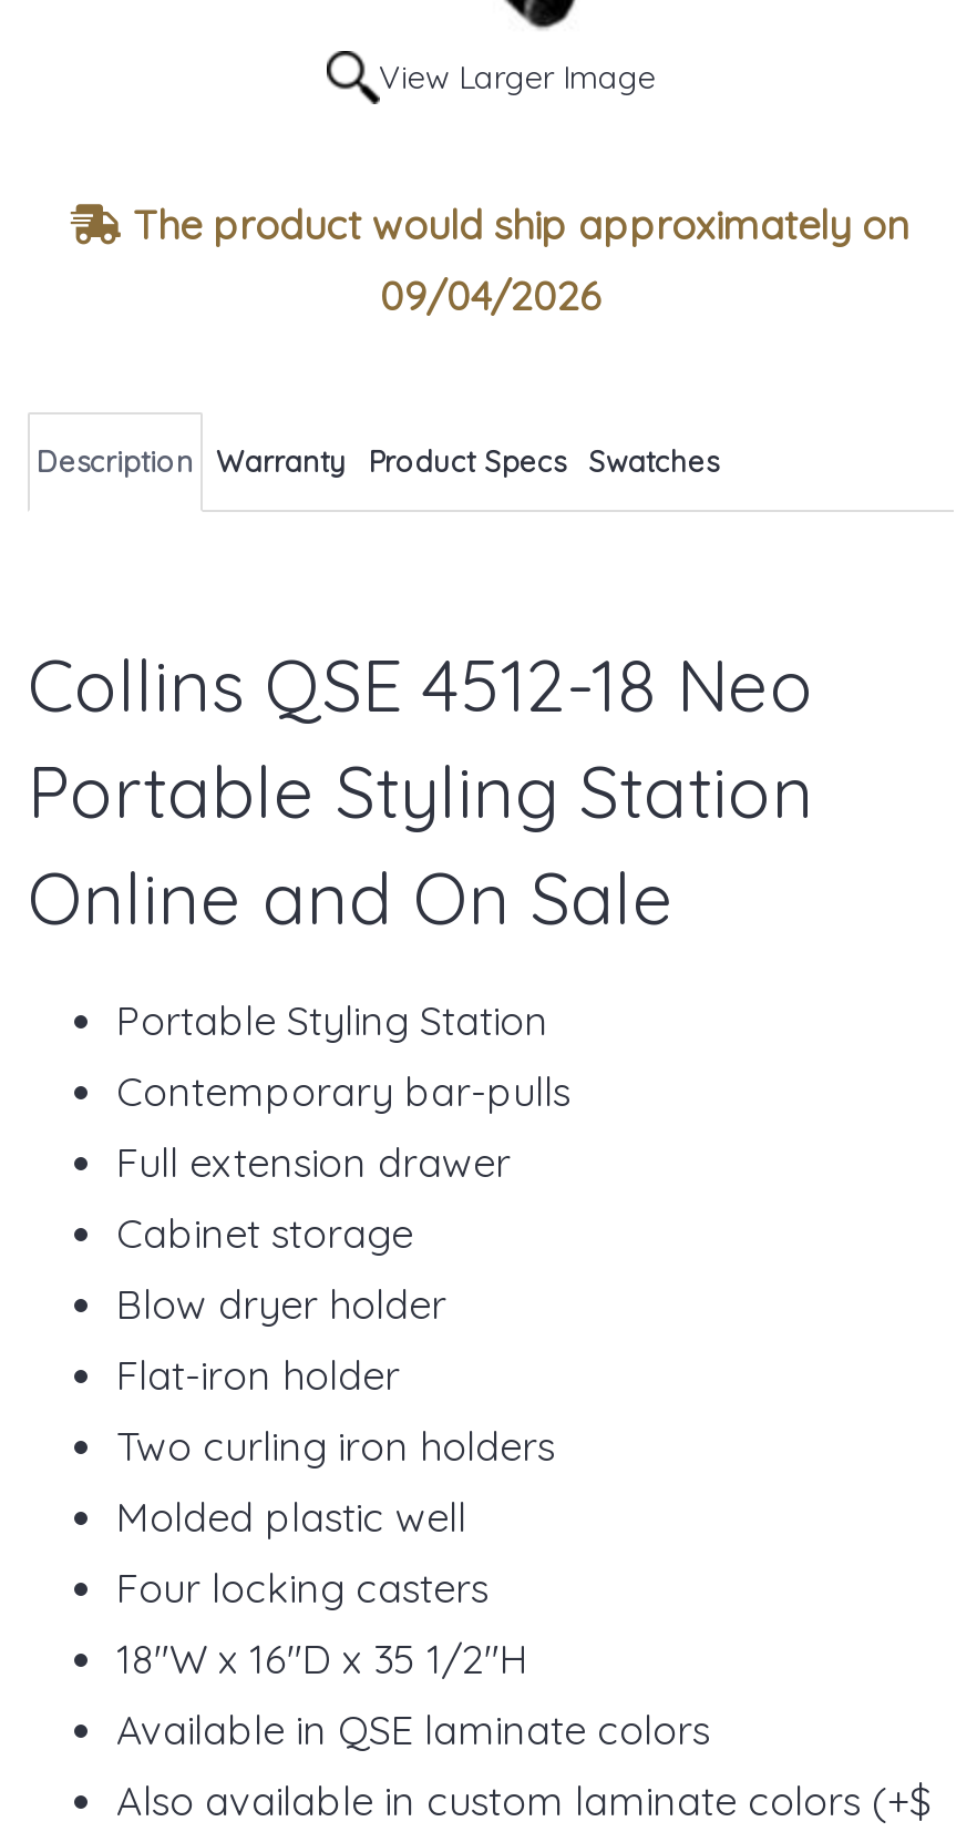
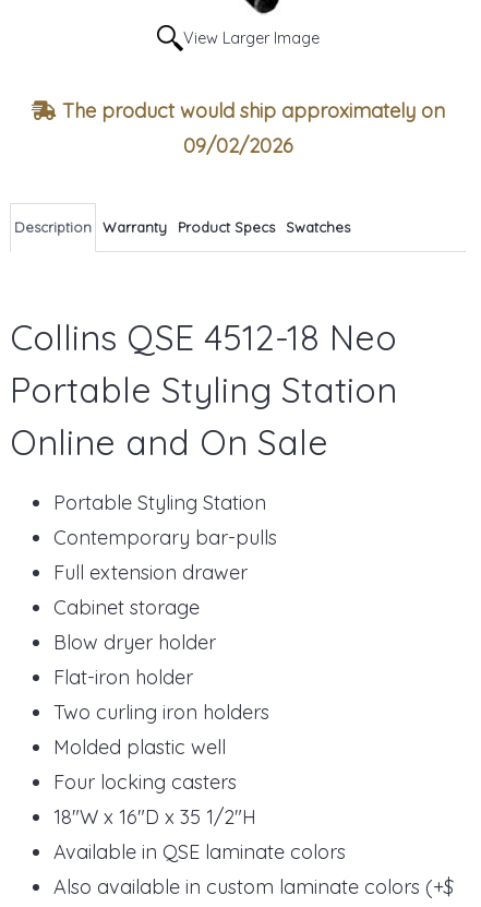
- 09/04/2026
+ 09/02/2026
